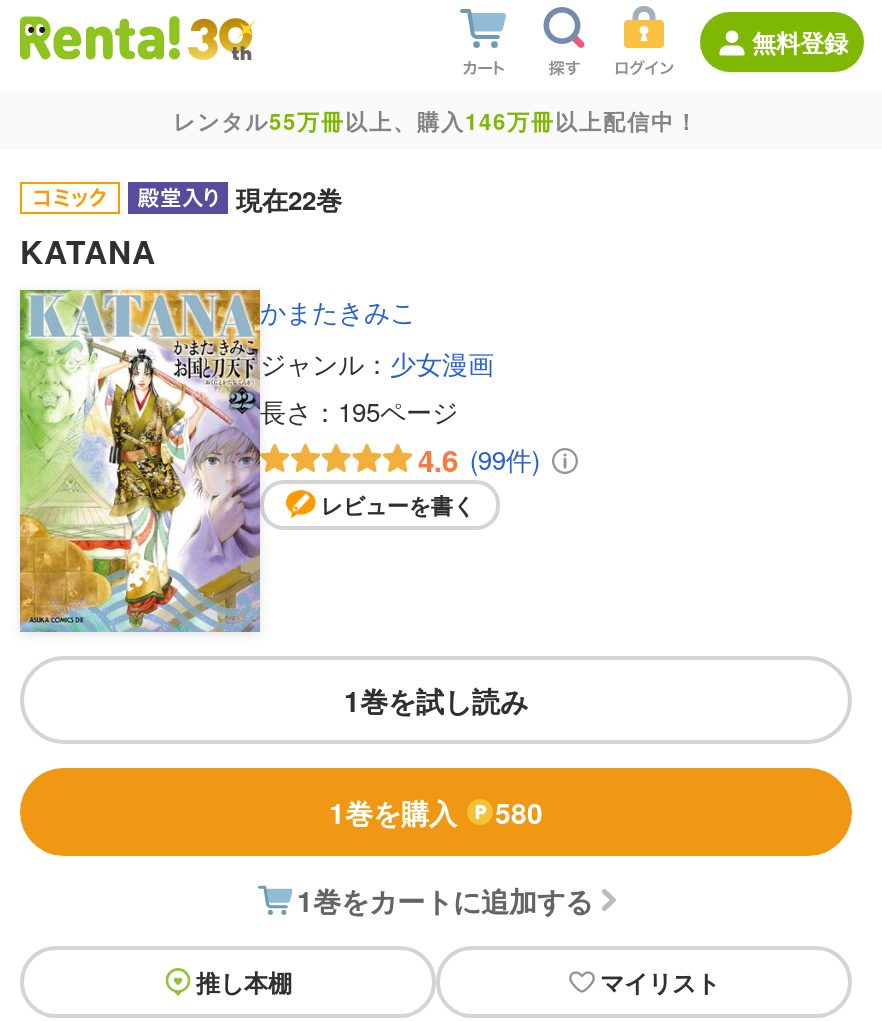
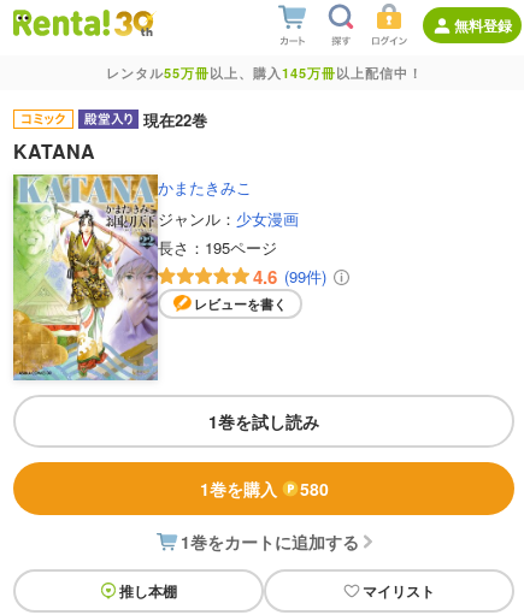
- レンタル55万冊以上、購入146万冊以上配信中！
+ レンタル55万冊以上、購入145万冊以上配信中！
